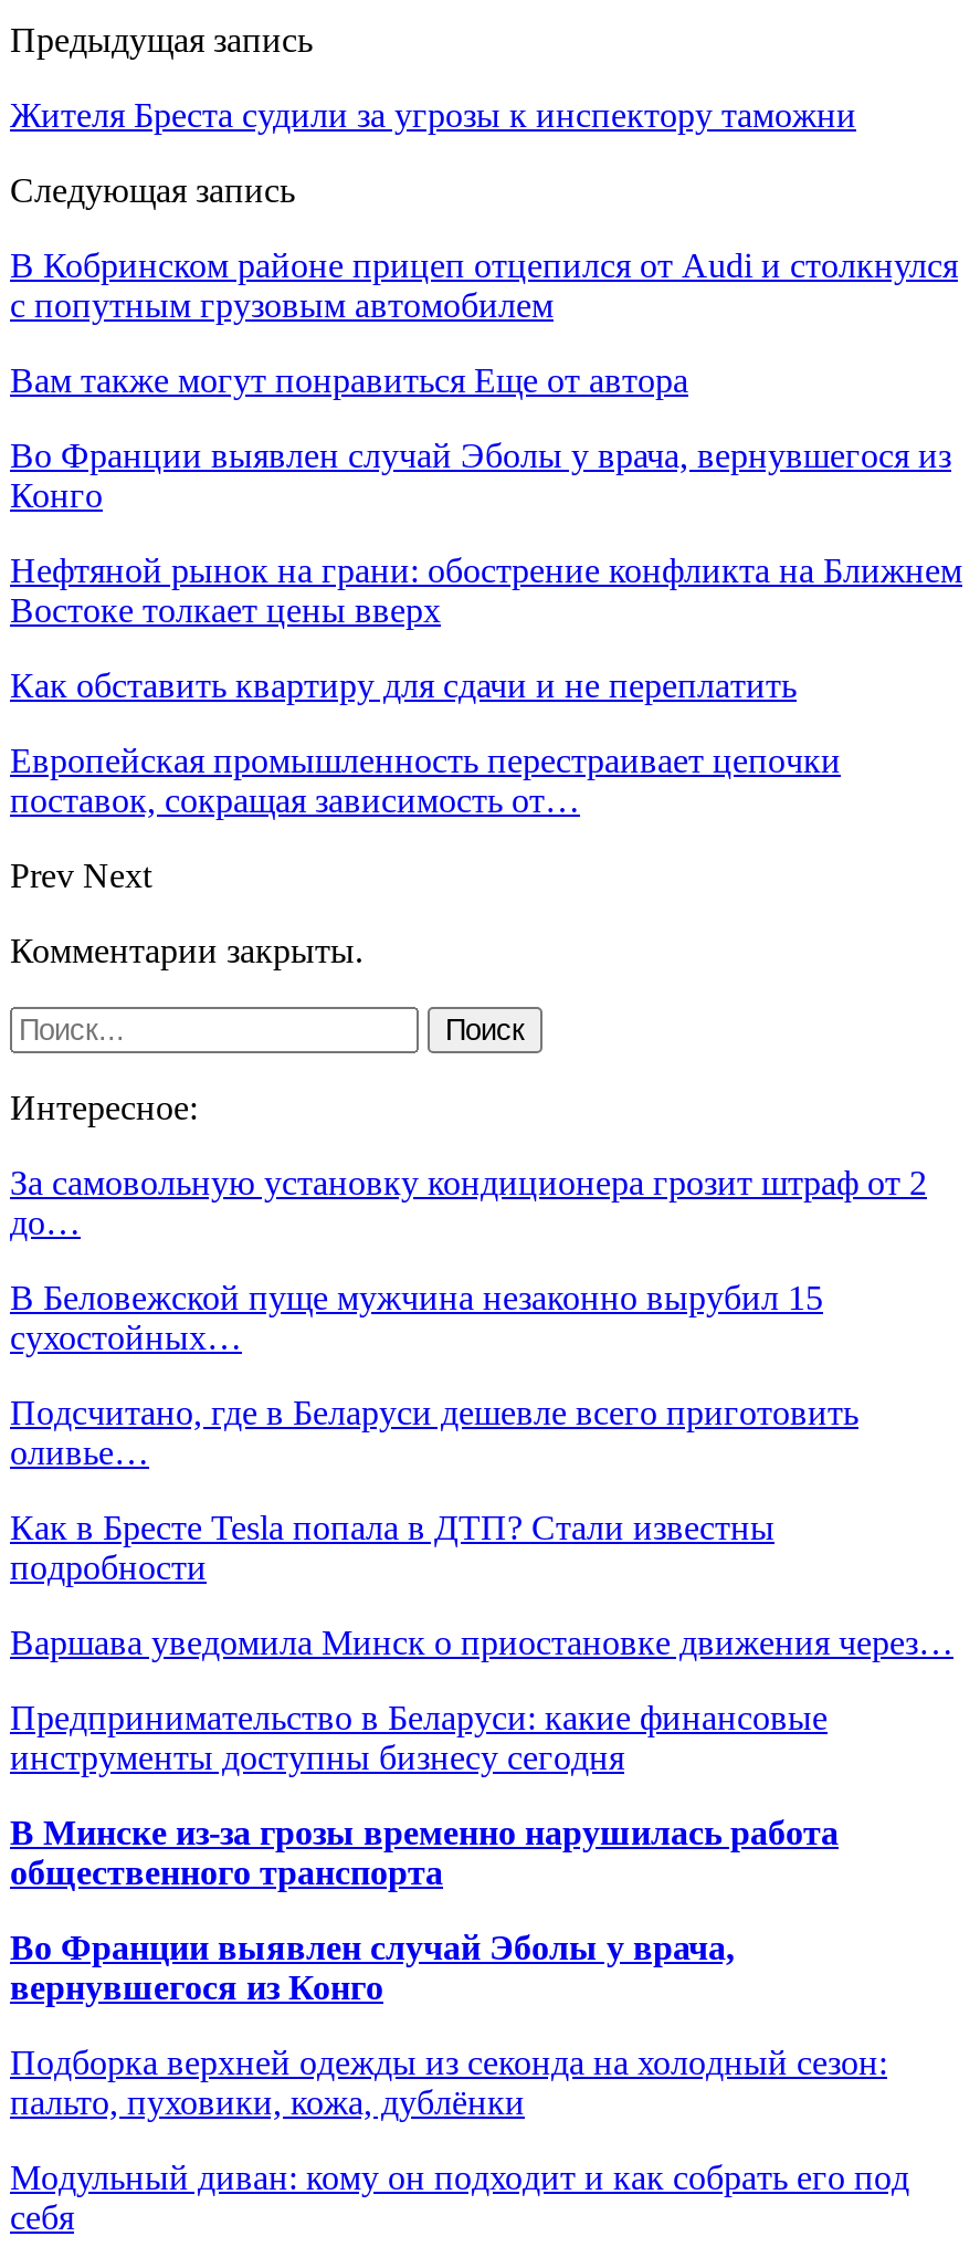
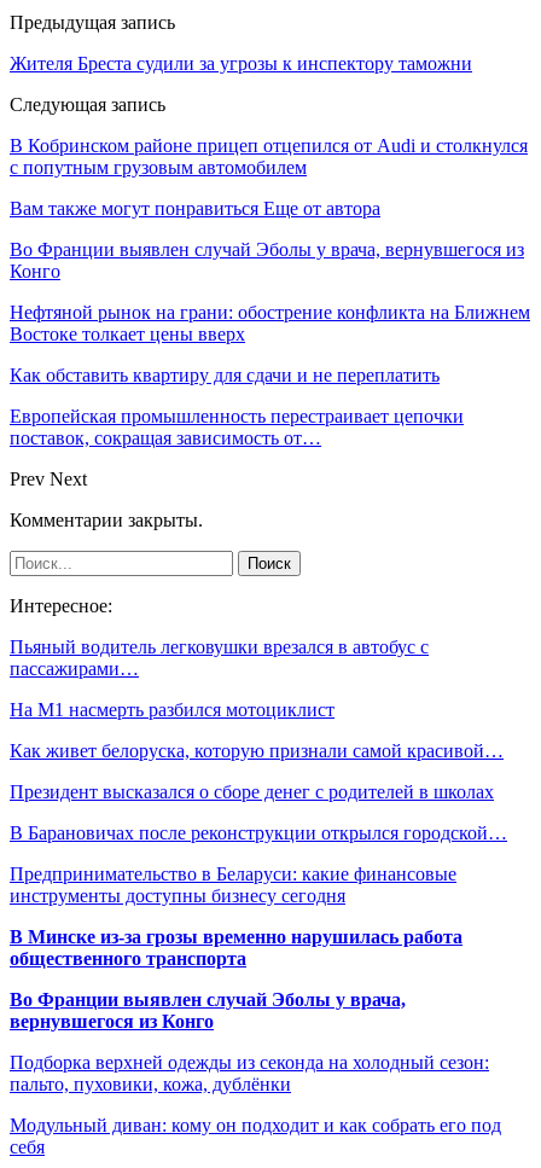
- За самовольную установку кондиционера грозит штраф от 2
- до…
+ Пьяный водитель легковушки врезался в автобус с
+ пассажирами…

- В Беловежской пуще мужчина незаконно вырубил 15
- сухостойных…
+ На М1 насмерть разбился мотоциклист

- Подсчитано, где в Беларуси дешевле всего приготовить
- оливье…
+ Как живет белоруска, которую признали самой красивой…

- Как в Бресте Tesla попала в ДТП? Стали известны
- подробности
+ Президент высказался о сборе денег с родителей в школах

- Варшава уведомила Минск о приостановке движения через…
+ В Барановичах после реконструкции открылся городской…
